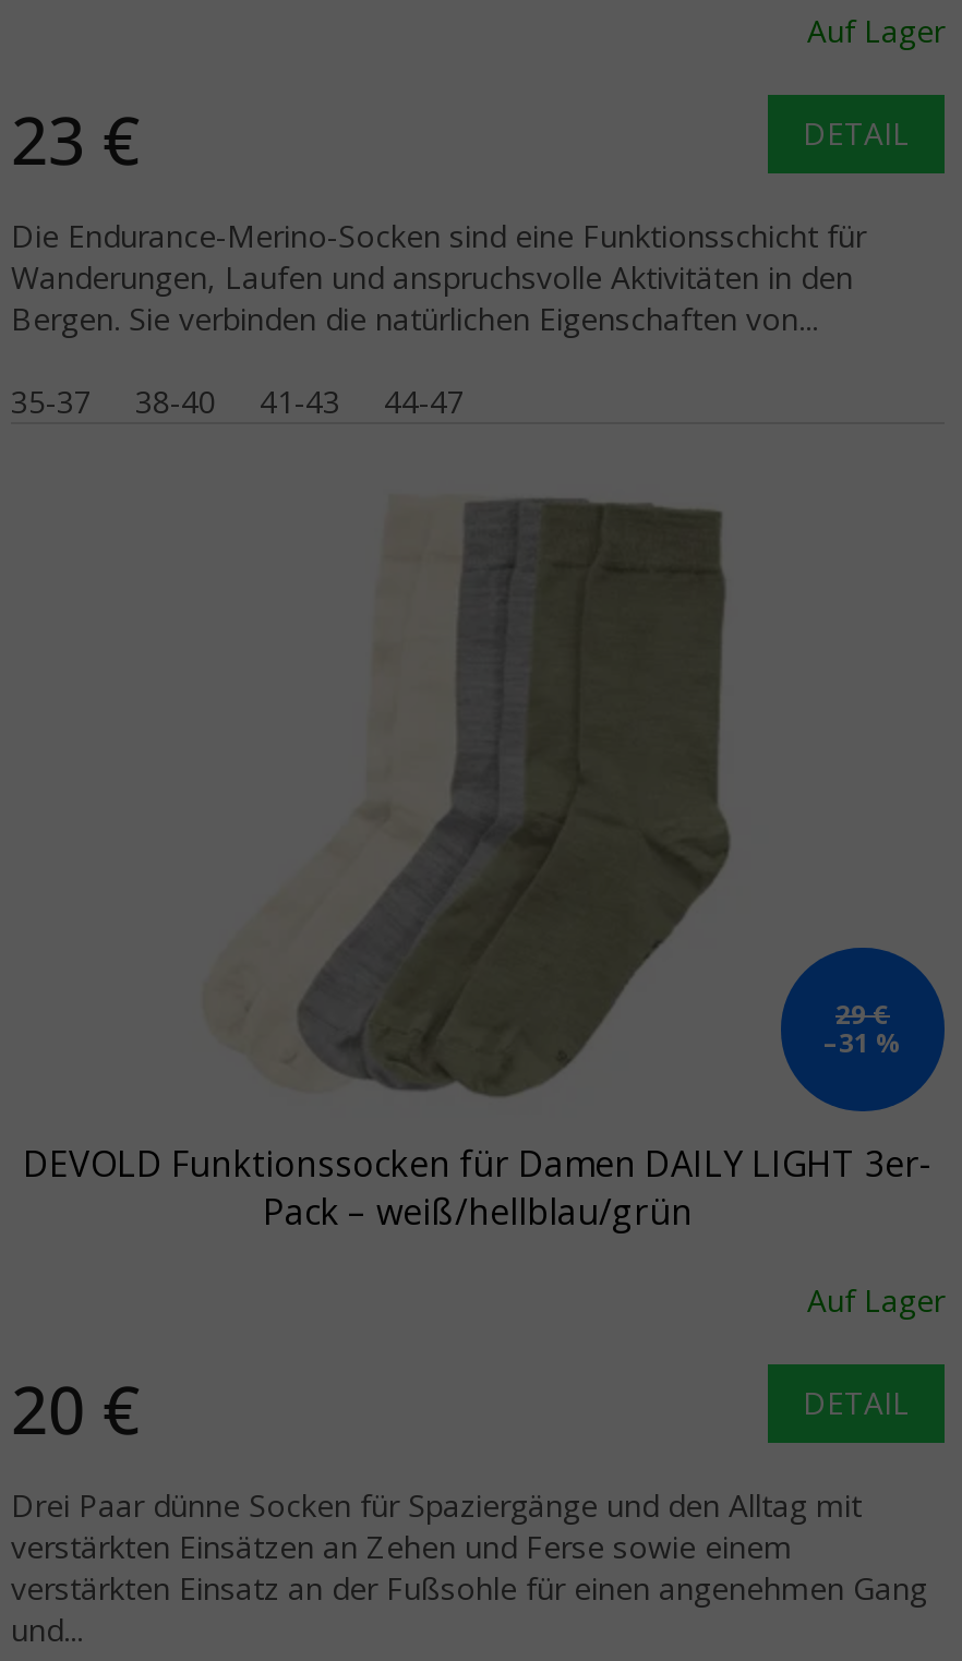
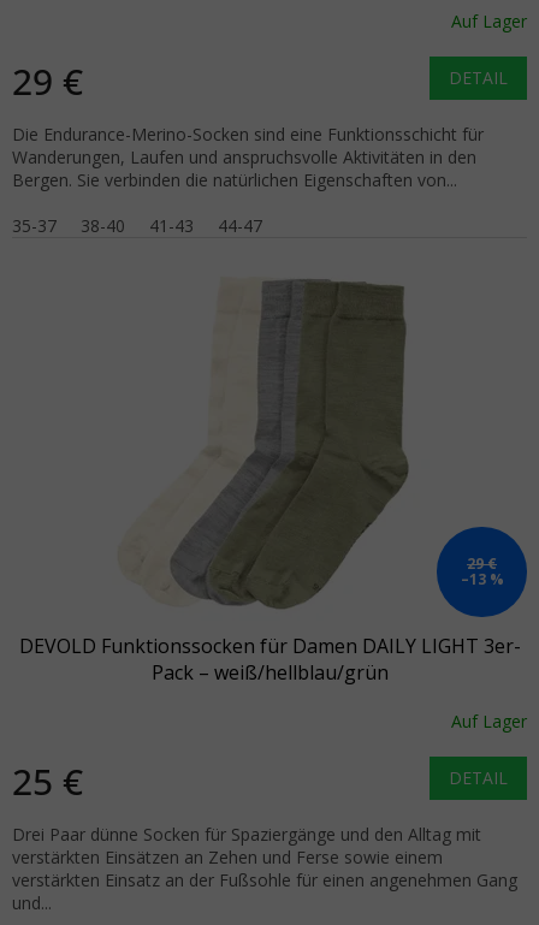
- 23 €
+ 29 €

- –31 %
+ –13 %

- 20 €
+ 25 €
